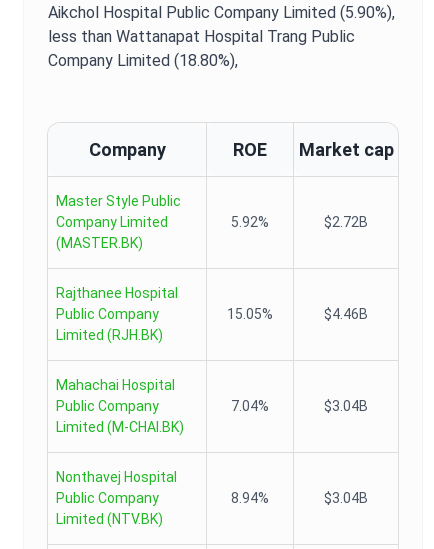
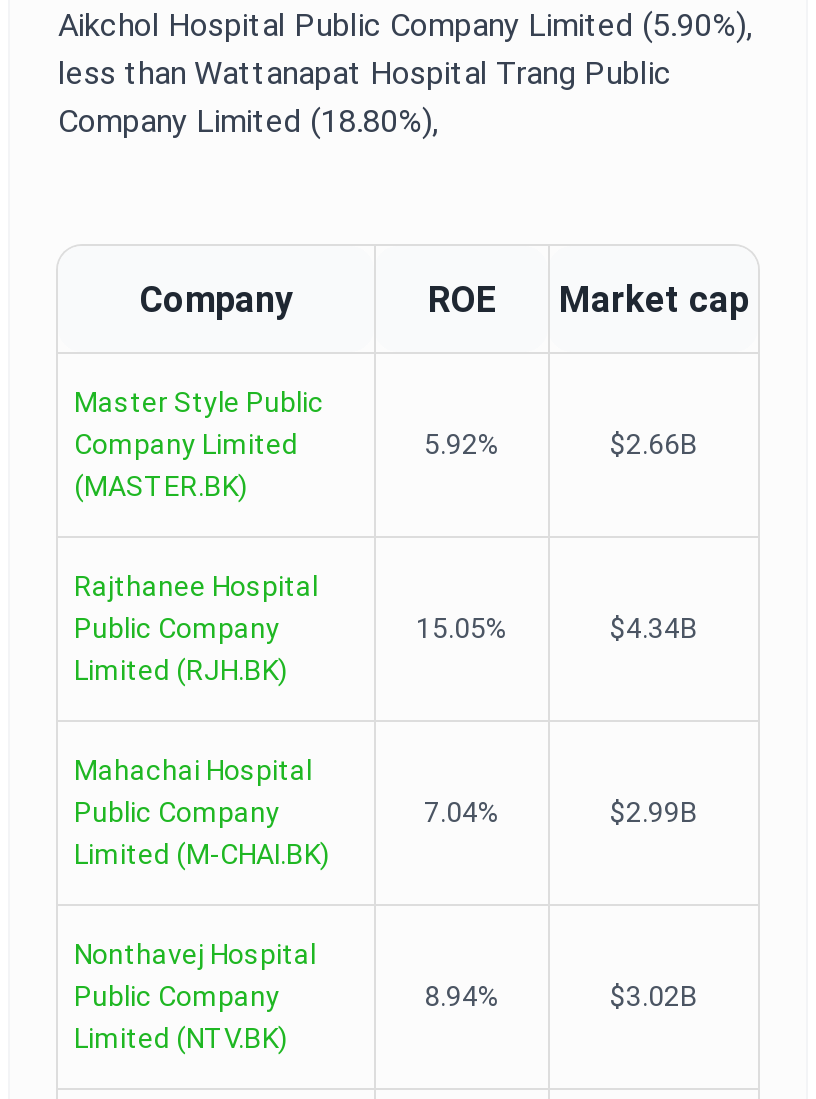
- $2.72B
+ $2.66B

- $4.46B
+ $4.34B

- $3.04B
+ $2.99B

- $3.04B
+ $3.02B
